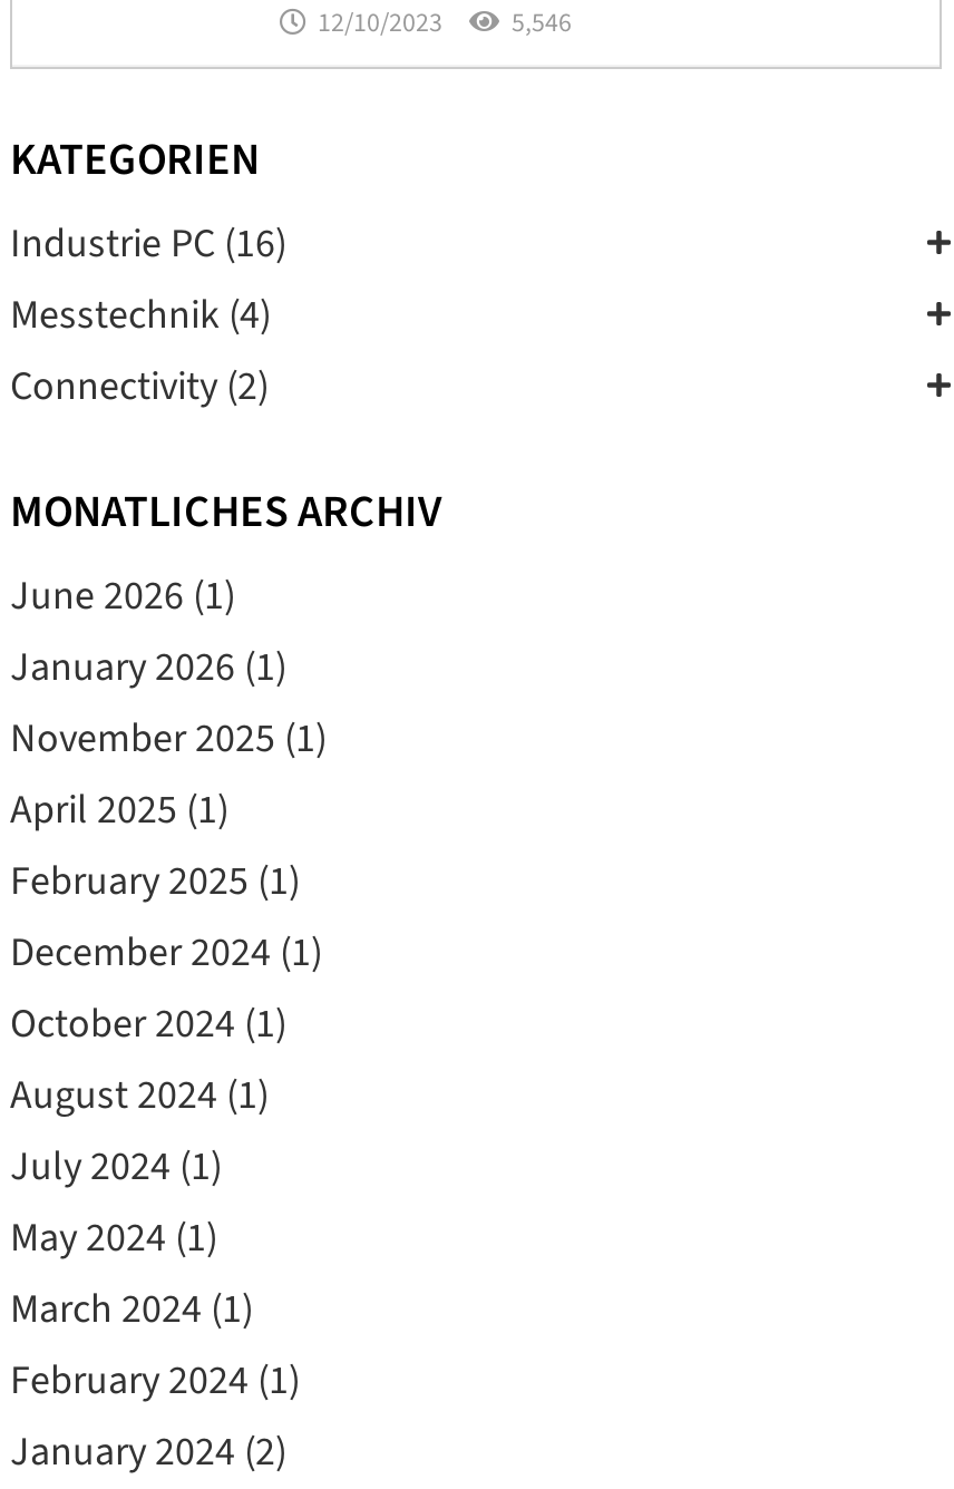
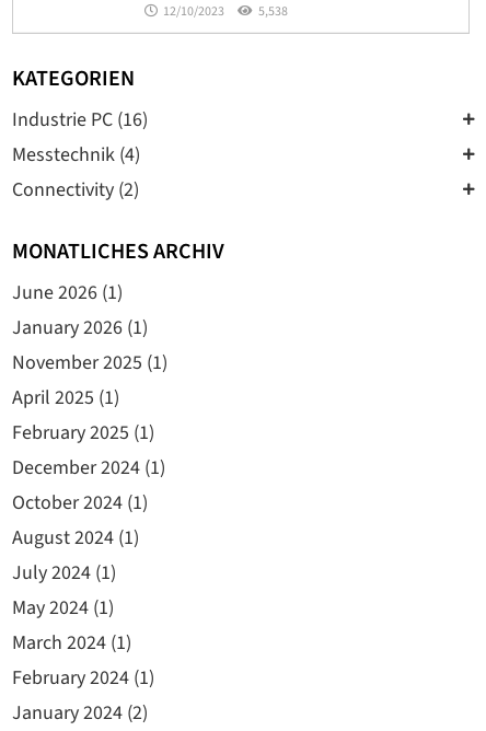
- 12/10/2023 5,546
+ 12/10/2023 5,538
